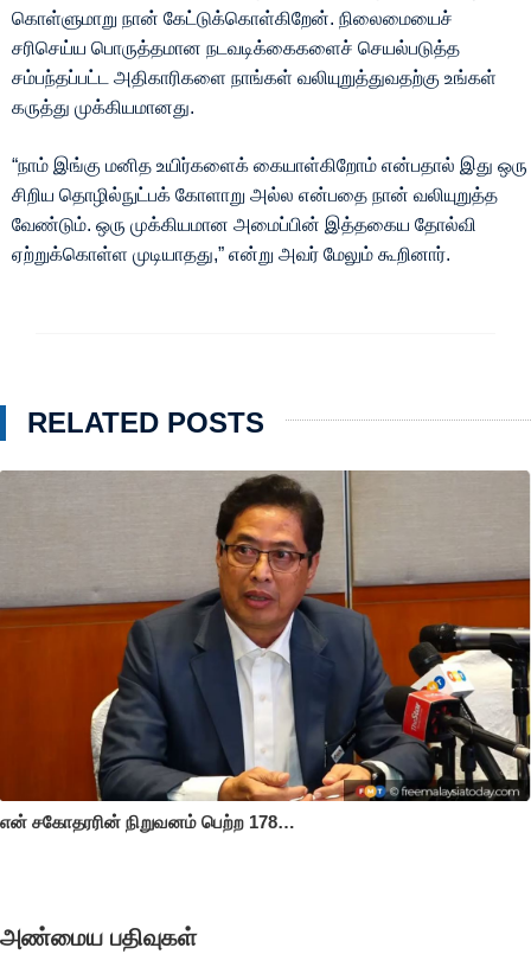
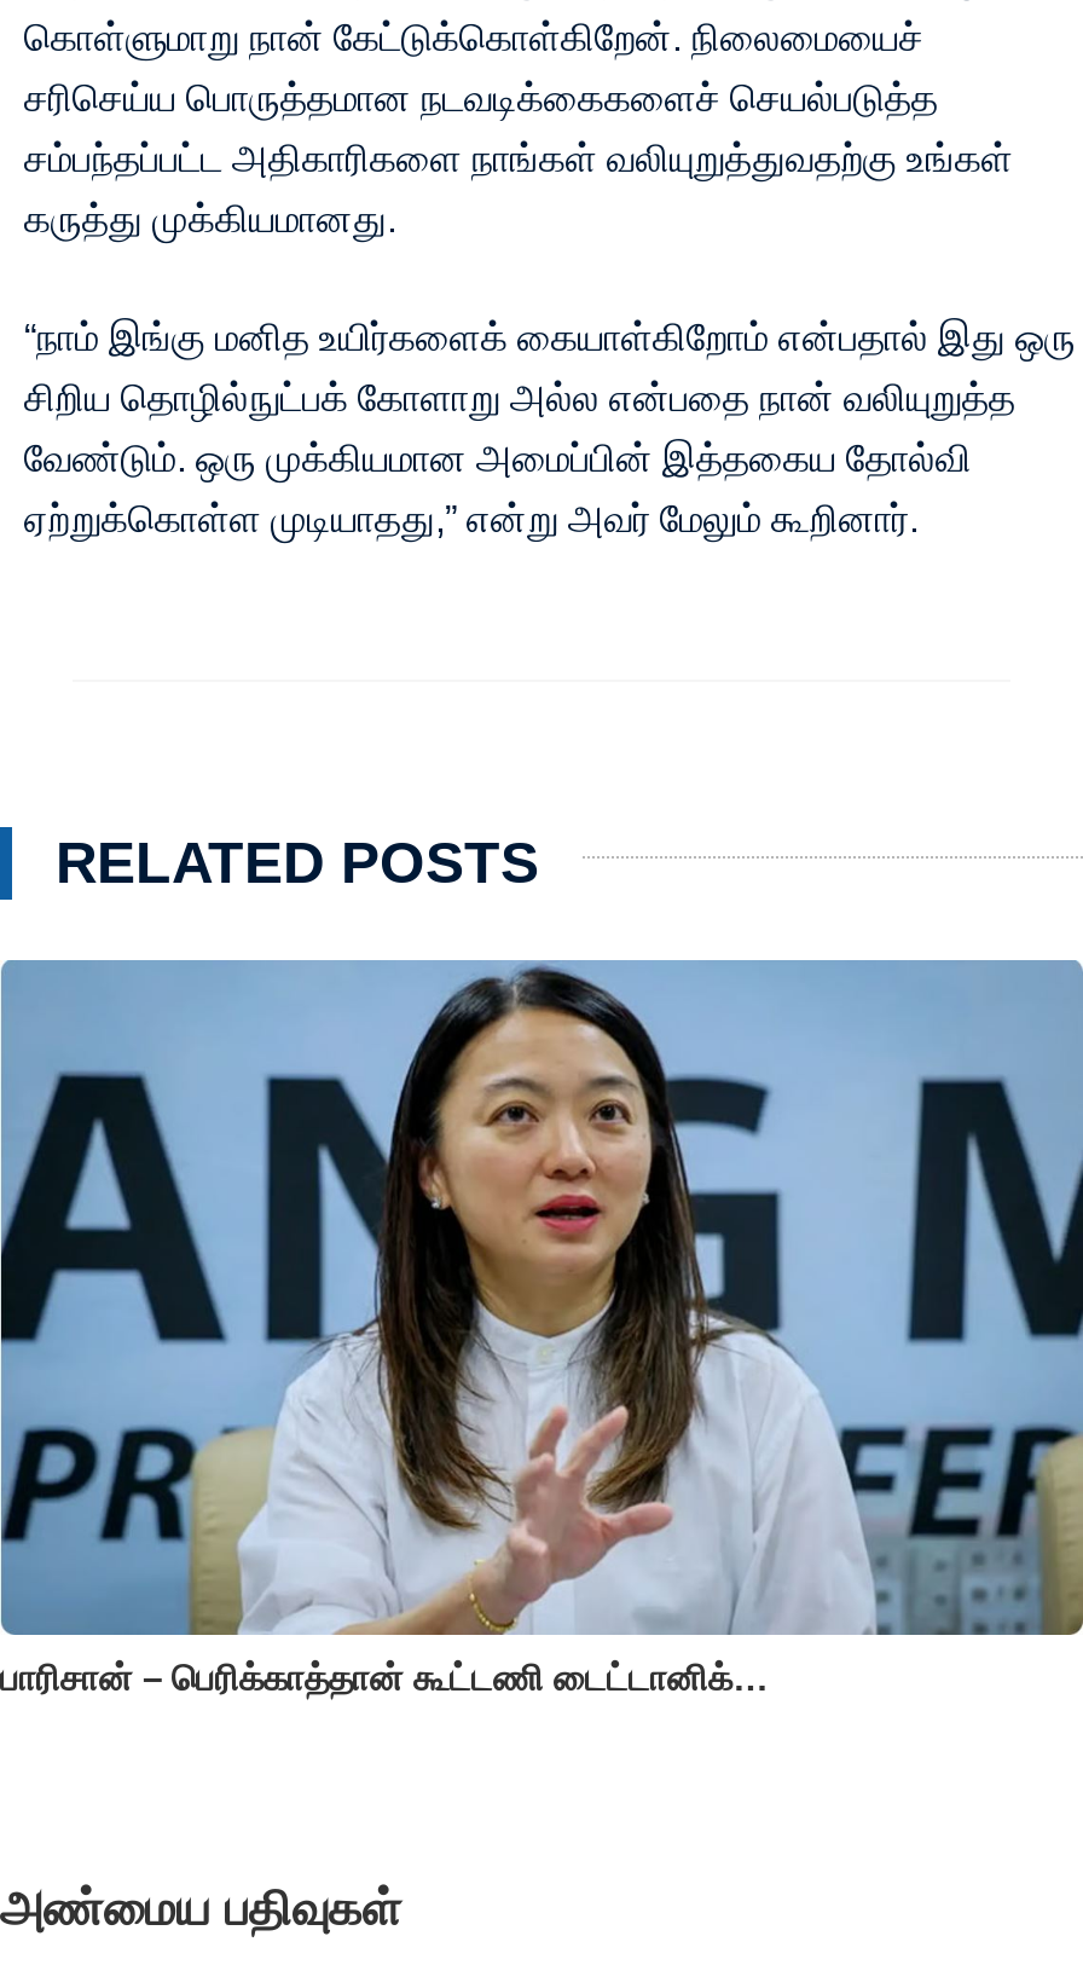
- [image]
- என் சகோதரரின் நிறுவனம் பெற்ற 178…
+ [image]
+ பாரிசான் – பெரிக்காத்தான் கூட்டணி டைட்டானிக்…
